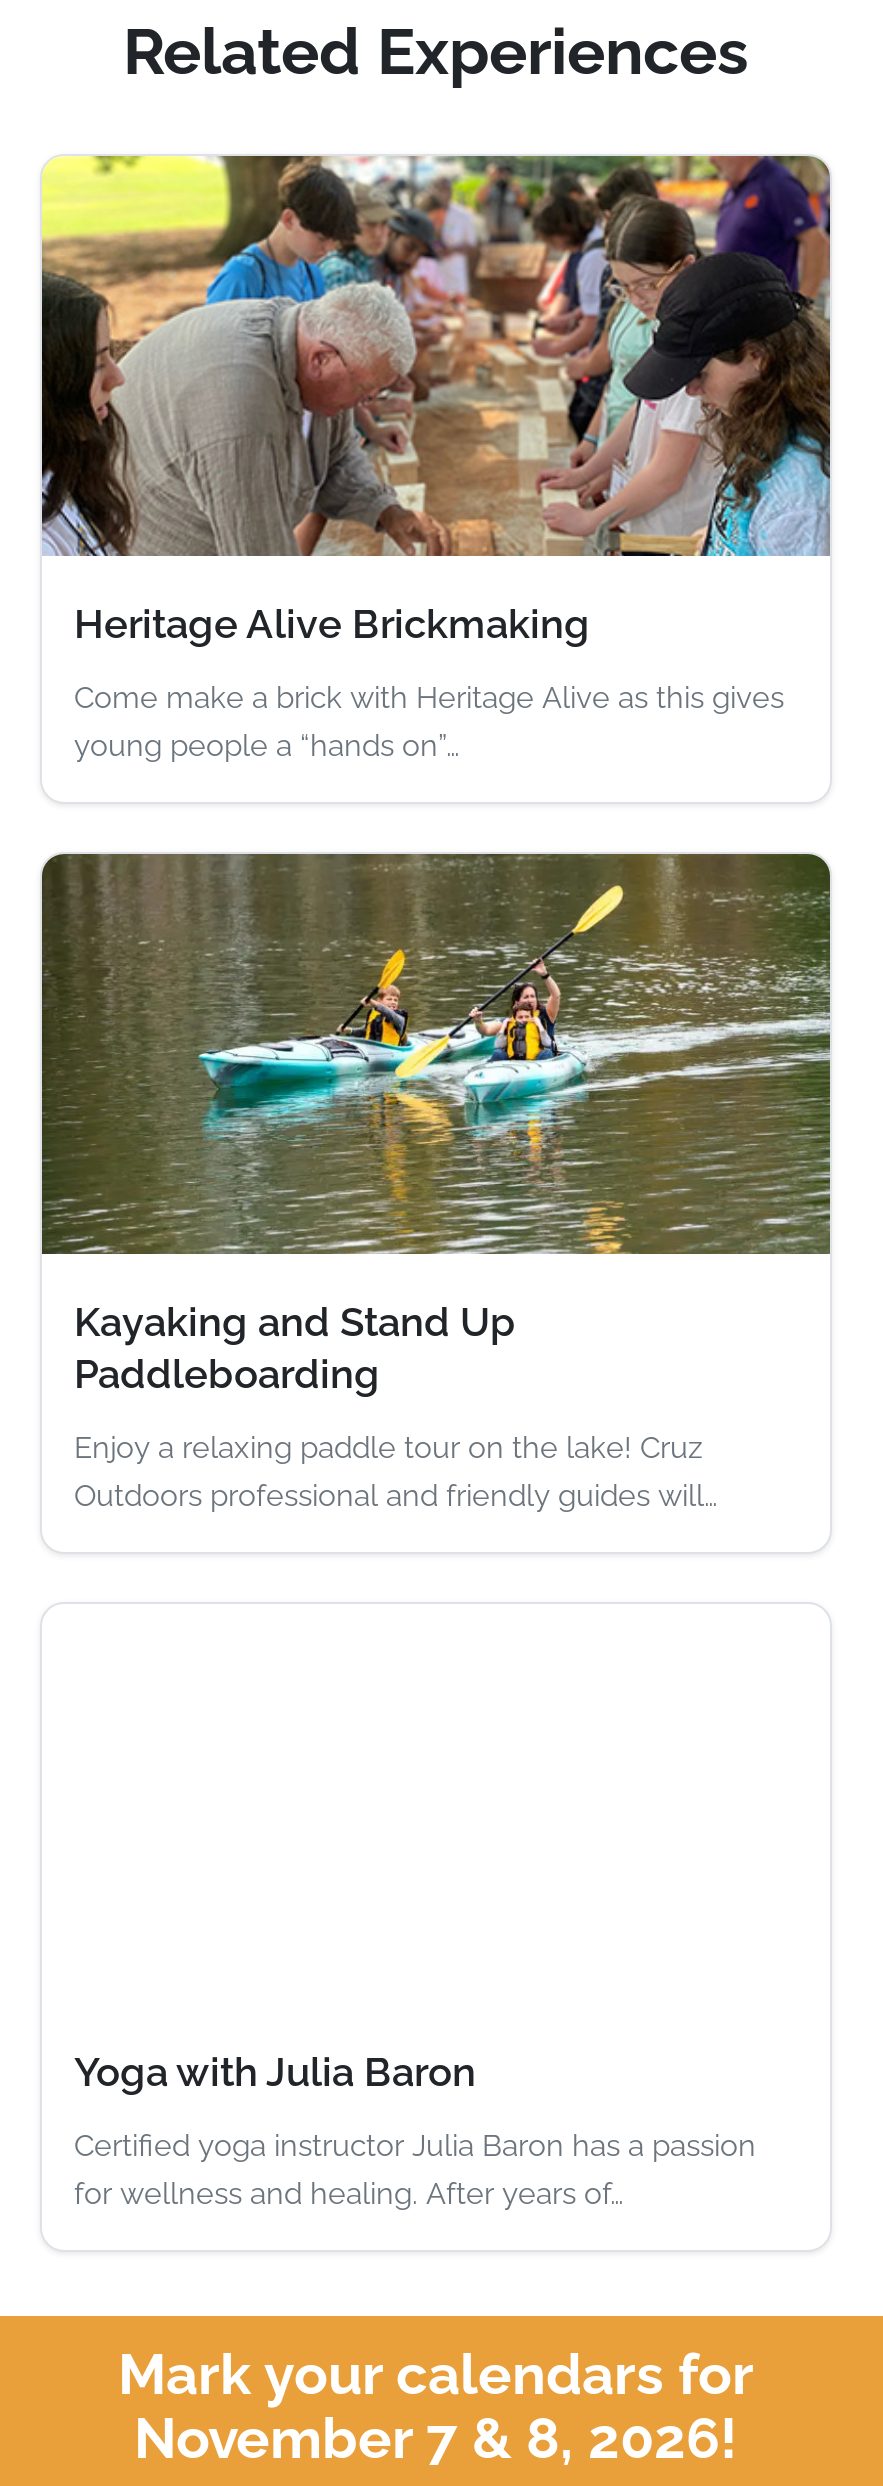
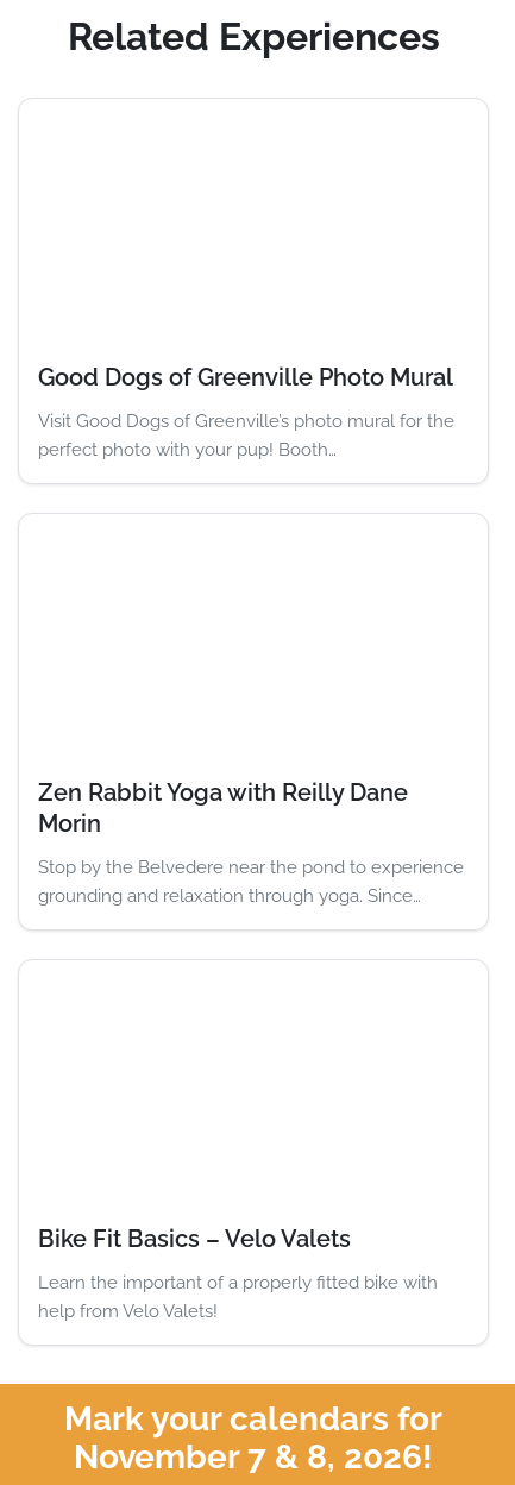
- [image]

- Heritage Alive Brickmaking
+ Good Dogs of Greenville Photo Mural

- Come make a brick with Heritage Alive as this gives
- young people a “hands on”…
+ Visit Good Dogs of Greenville’s photo mural for the
+ perfect photo with your pup! Booth…

- [image]

- Kayaking and Stand Up
- Paddleboarding
+ Zen Rabbit Yoga with Reilly Dane
+ Morin

- Enjoy a relaxing paddle tour on the lake! Cruz
- Outdoors professional and friendly guides will…
+ Stop by the Belvedere near the pond to experience
+ grounding and relaxation through yoga. Since…

- Yoga with Julia Baron
+ Bike Fit Basics – Velo Valets

- Certified yoga instructor Julia Baron has a passion
- for wellness and healing. After years of…
+ Learn the important of a properly fitted bike with
+ help from Velo Valets!
